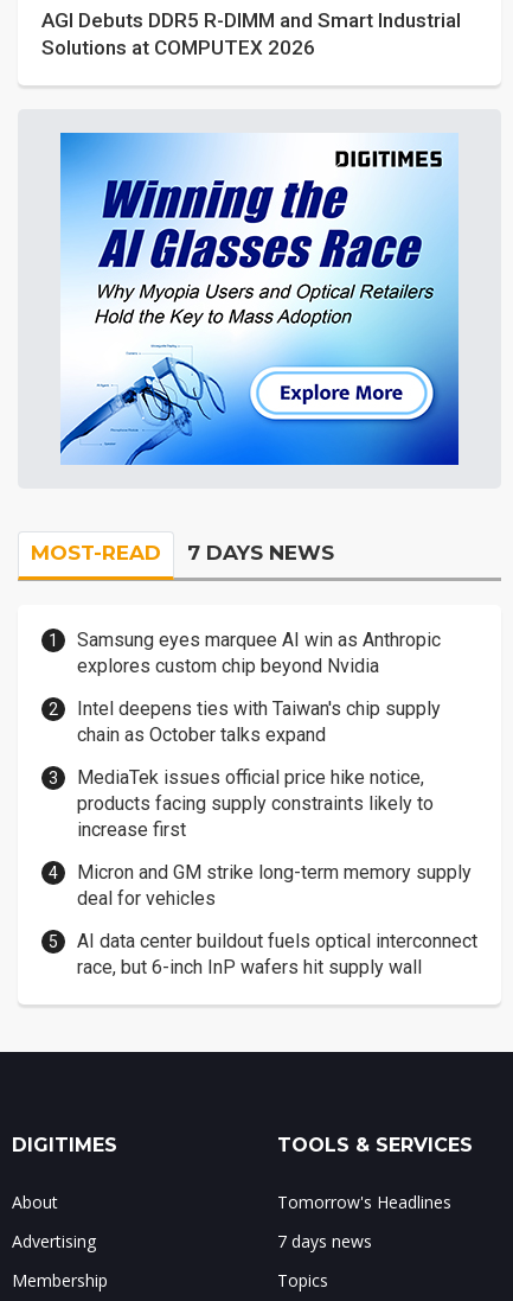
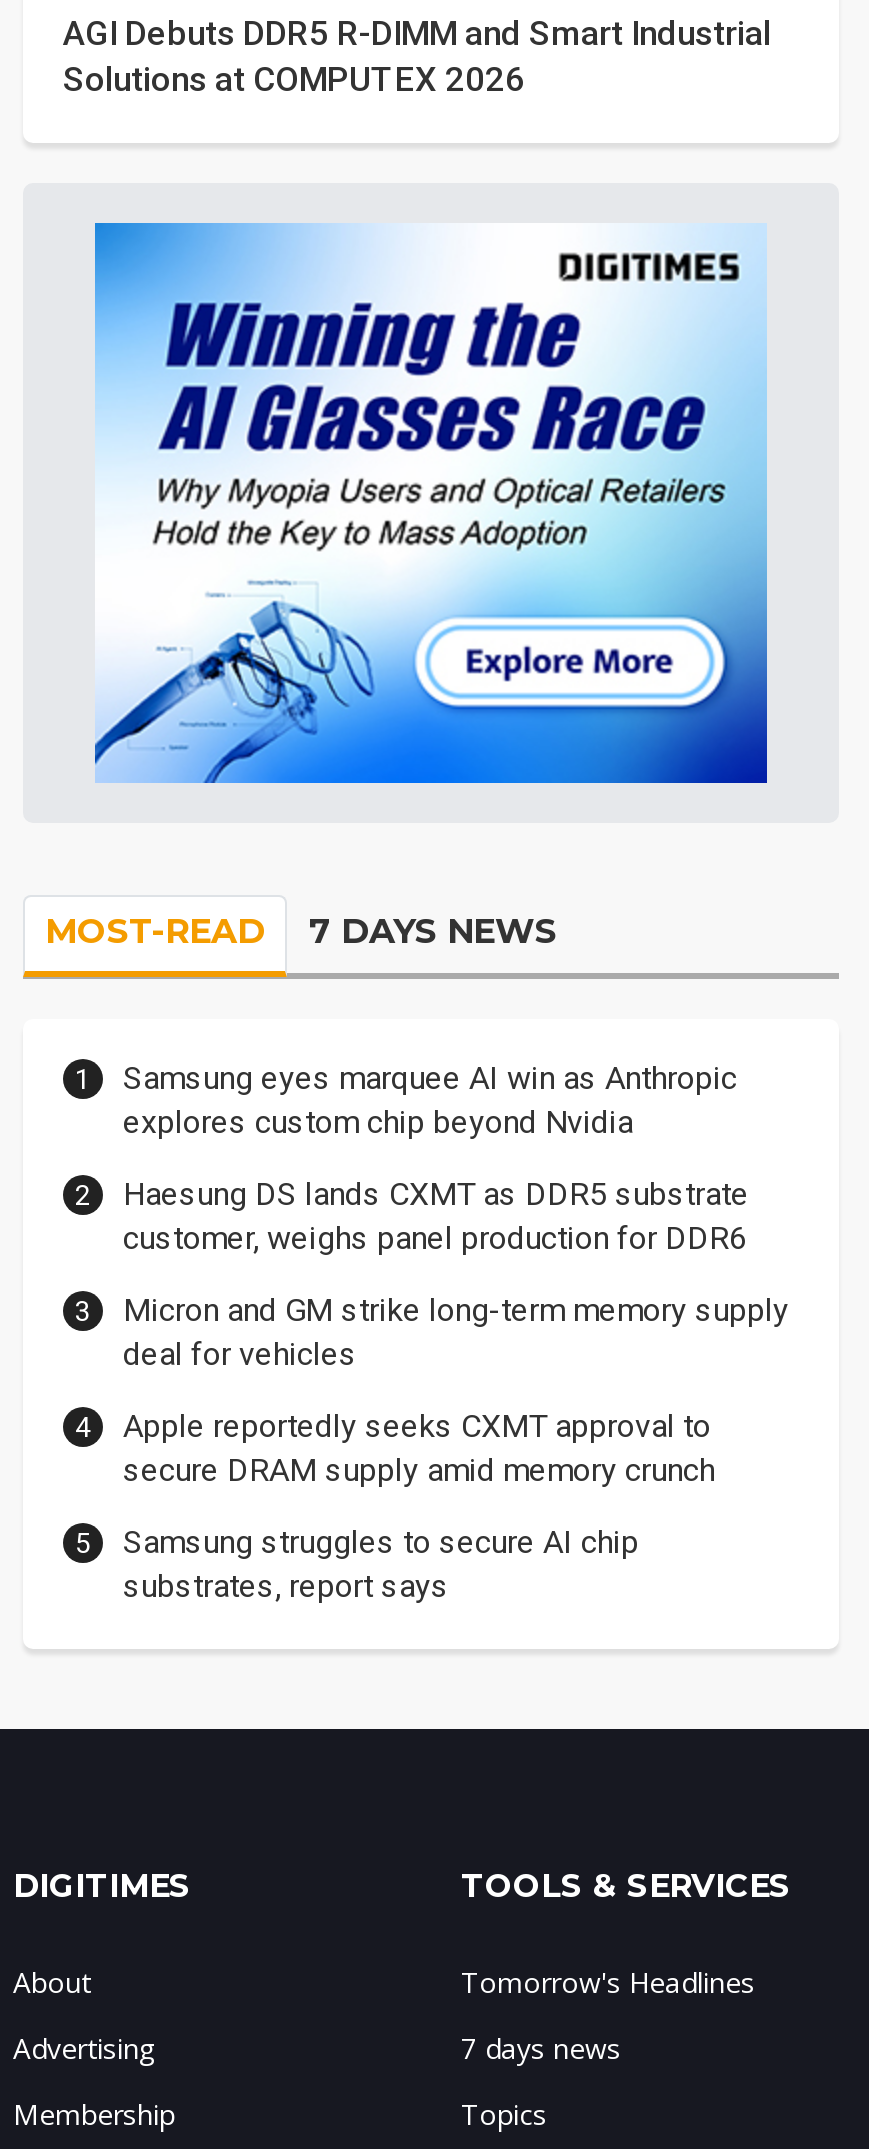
- Intel deepens ties with Taiwan's chip supply
- chain as October talks expand
- MediaTek issues official price hike notice,
- products facing supply constraints likely to
- increase first
+ Haesung DS lands CXMT as DDR5 substrate
+ customer, weighs panel production for DDR6

moved up: Micron and GM strike long-term memory supply | deal for vehicles

- AI data center buildout fuels optical interconnect
- race, but 6-inch InP wafers hit supply wall
+ Apple reportedly seeks CXMT approval to
+ secure DRAM supply amid memory crunch
+ Samsung struggles to secure AI chip
+ substrates, report says
